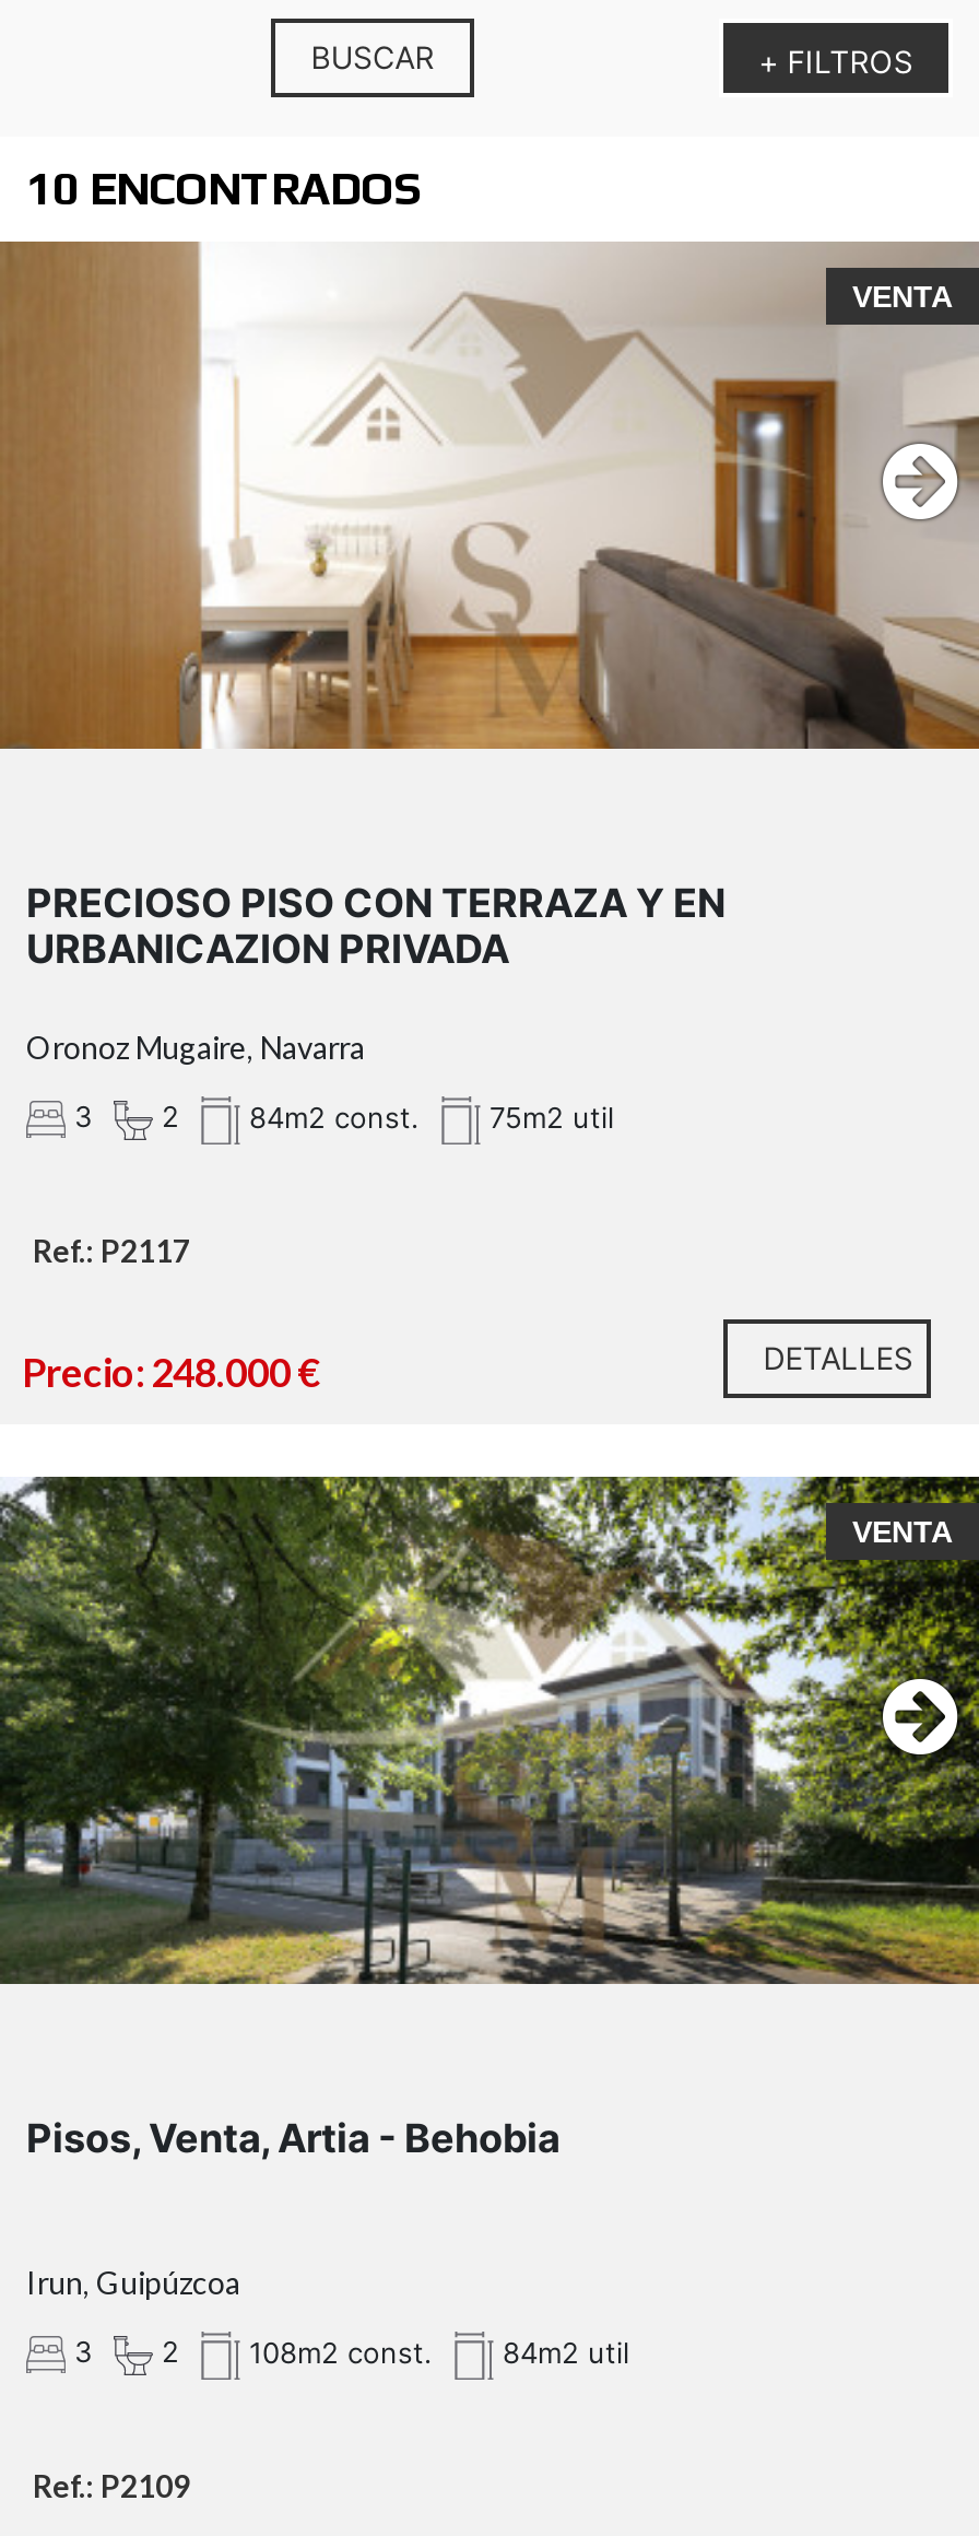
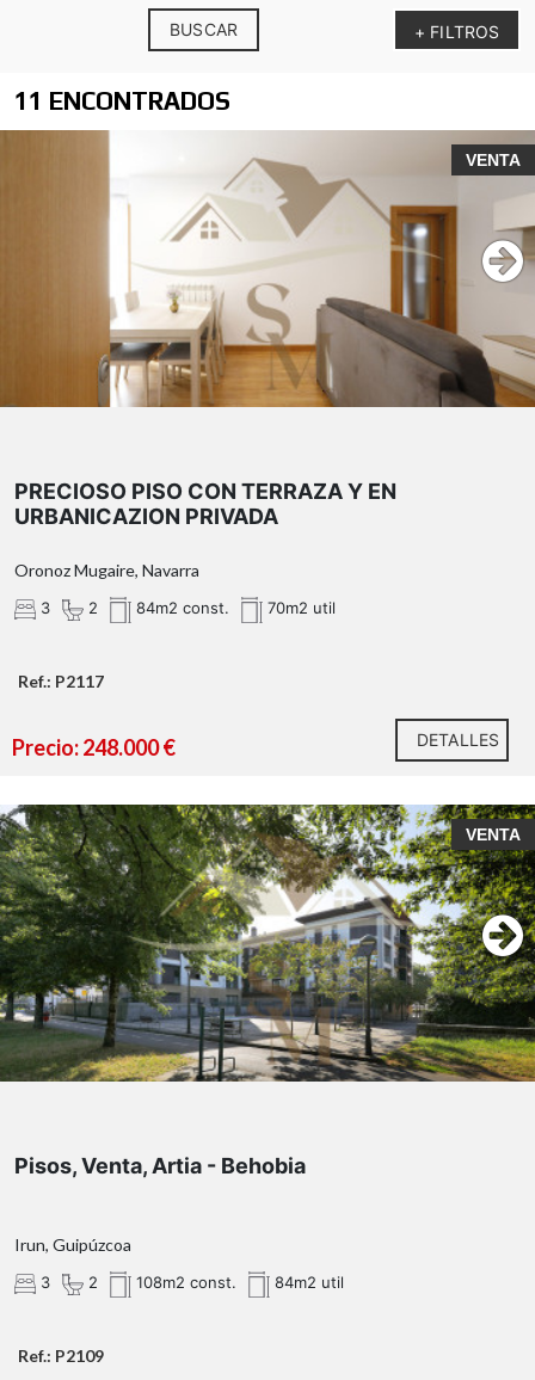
- 10 ENCONTRADOS
+ 11 ENCONTRADOS

- 3 2 84m2 const. 75m2 util
+ 3 2 84m2 const. 70m2 util
